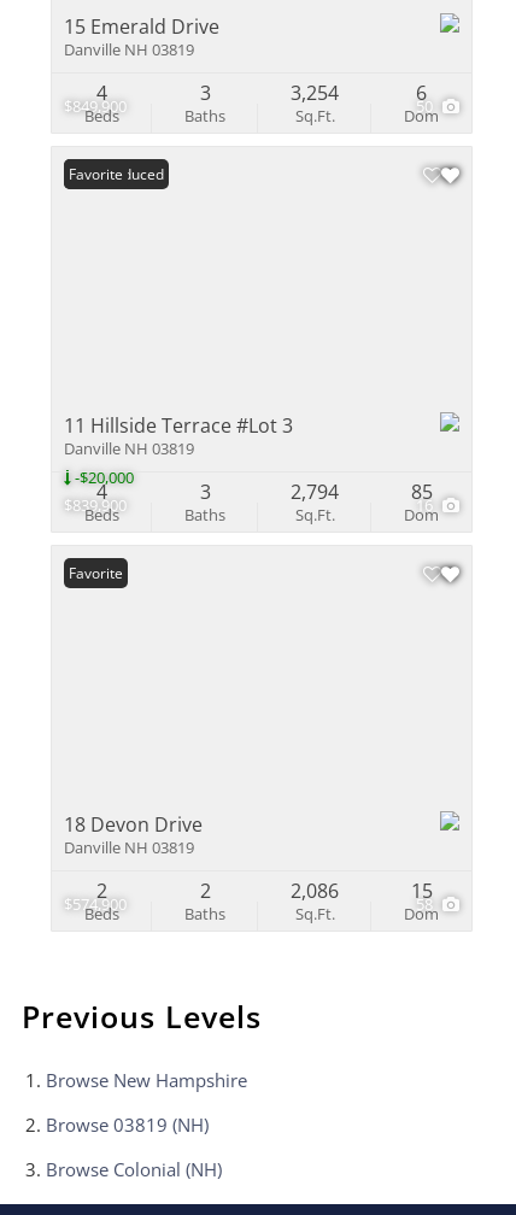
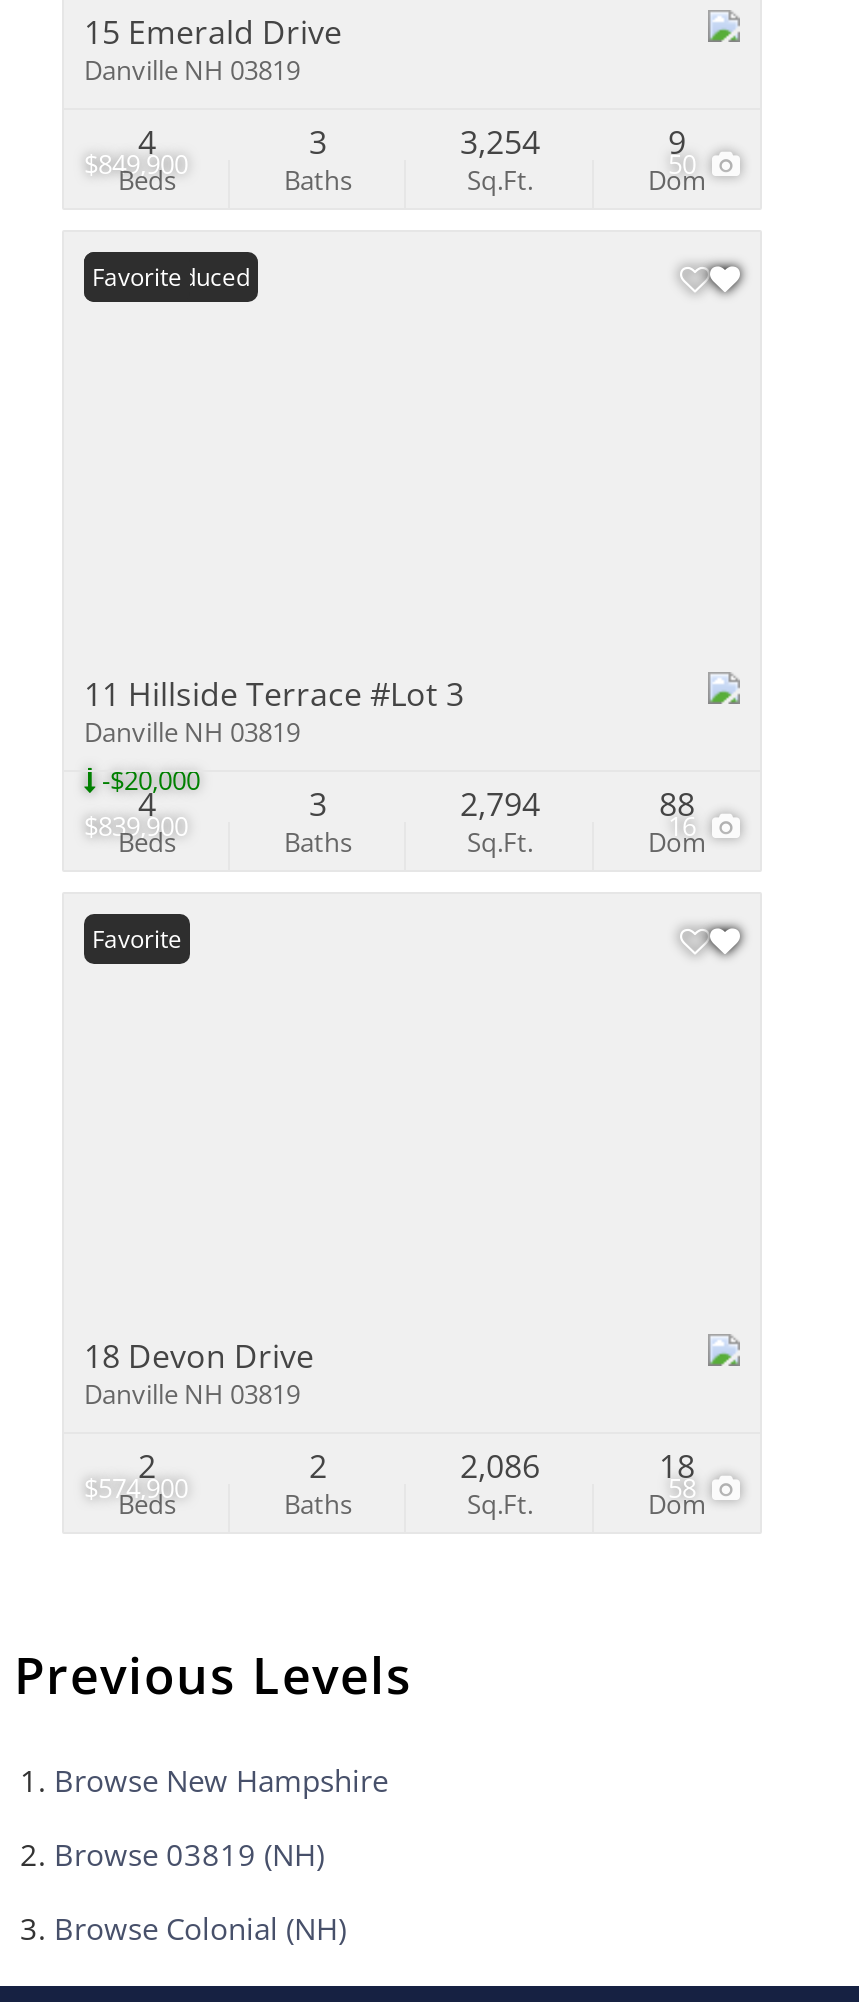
- 6
+ 9

- 85
+ 88

- 15
+ 18
